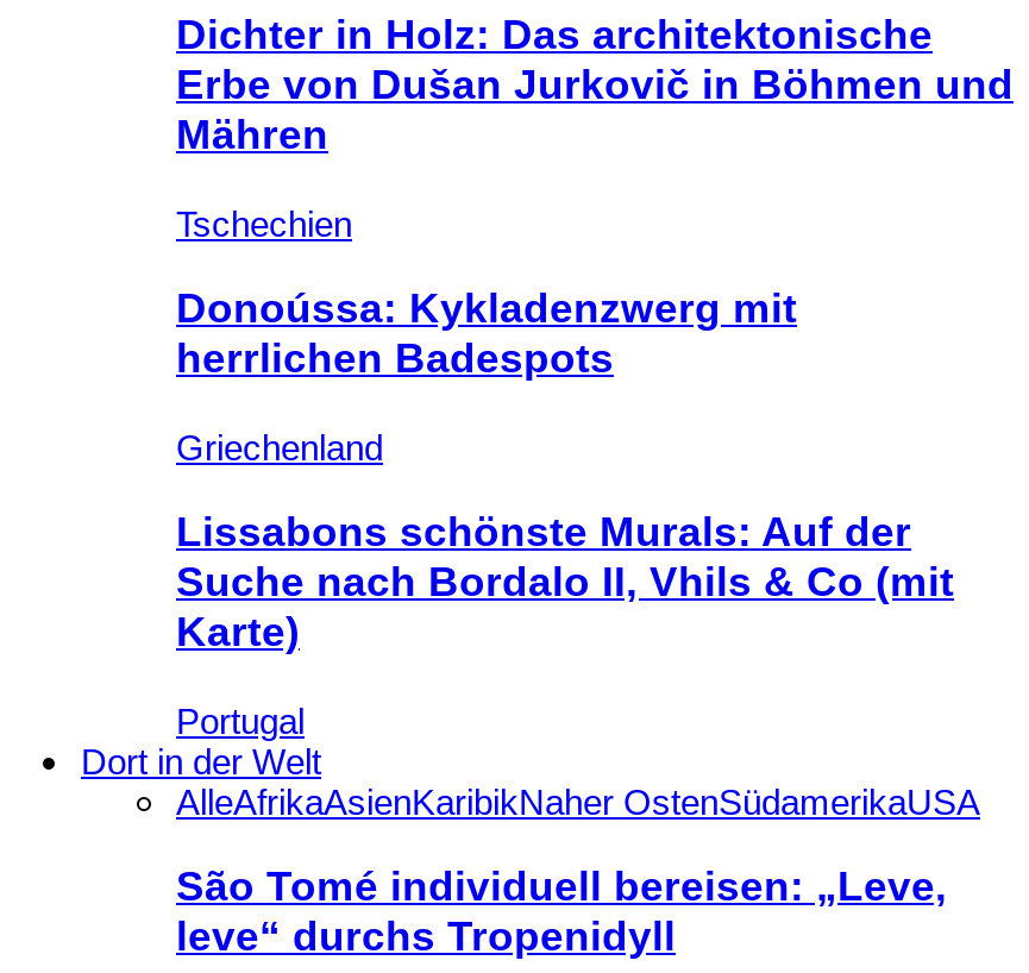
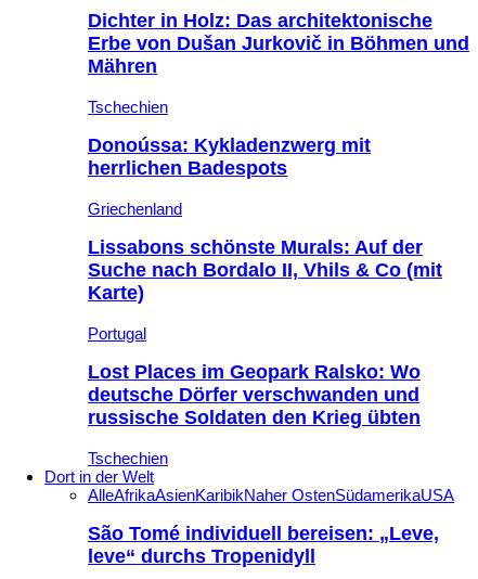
+ Lost Places im Geopark Ralsko: Wo
+ deutsche Dörfer verschwanden und
+ russische Soldaten den Krieg übten
+ Tschechien
